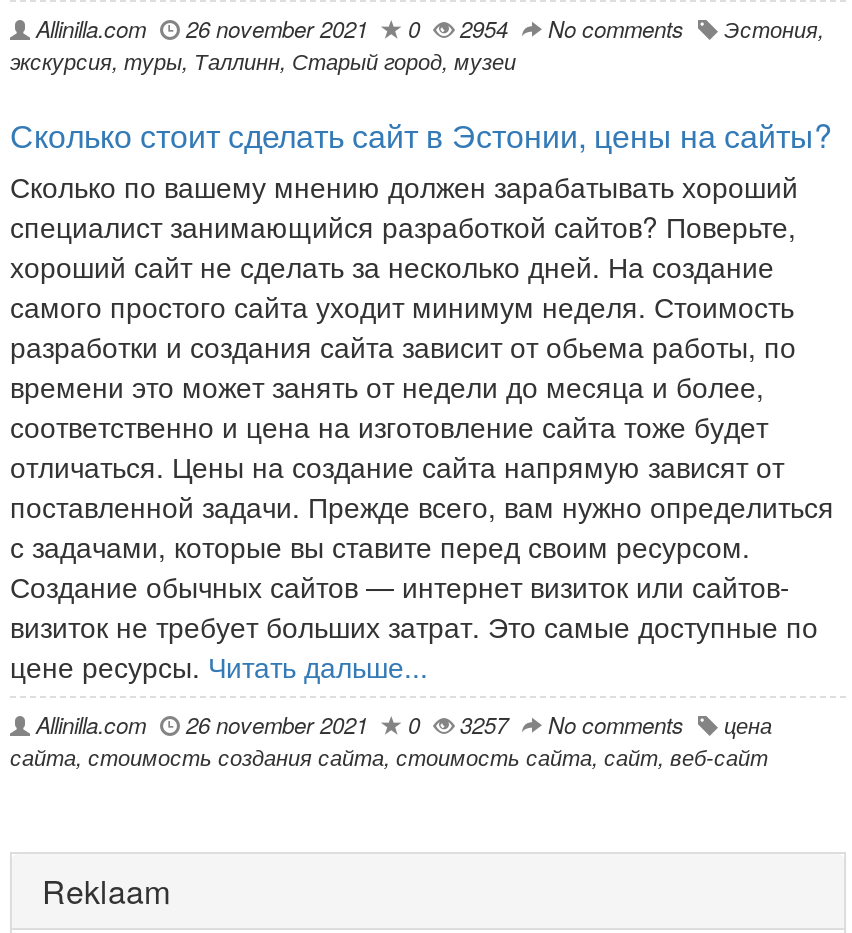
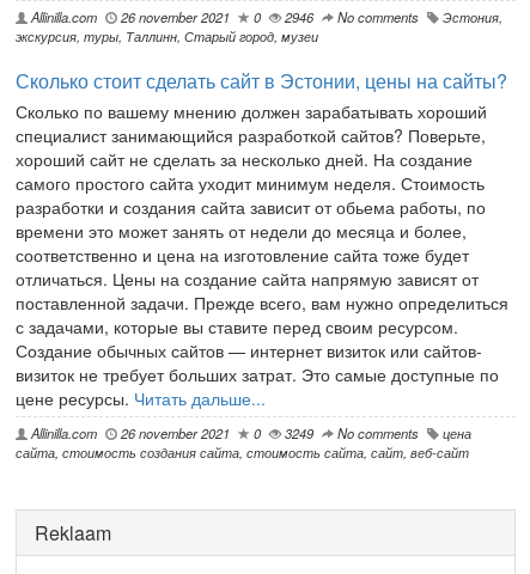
- Allinilla.com 26 november 2021 0 2954 No comments Эстония,
+ Allinilla.com 26 november 2021 0 2946 No comments Эстония,

- Allinilla.com 26 november 2021 0 3257 No comments цена
+ Allinilla.com 26 november 2021 0 3249 No comments цена
